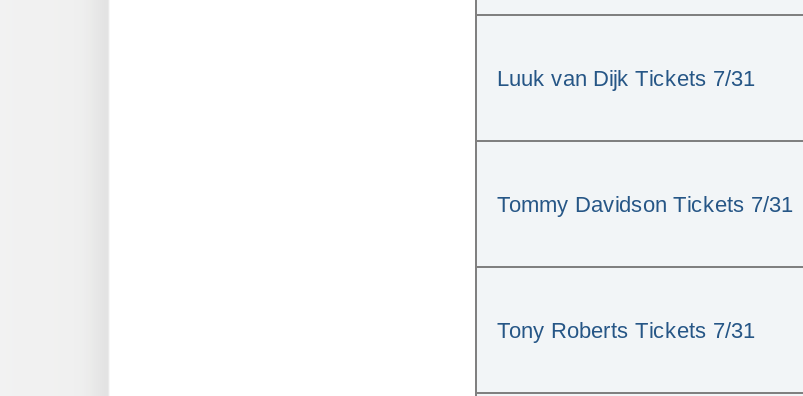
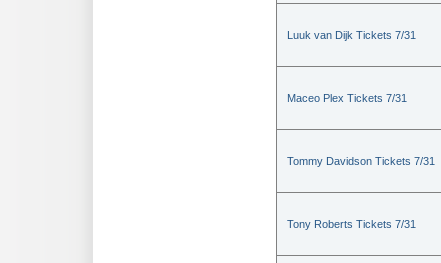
+ Maceo Plex Tickets 7/31
